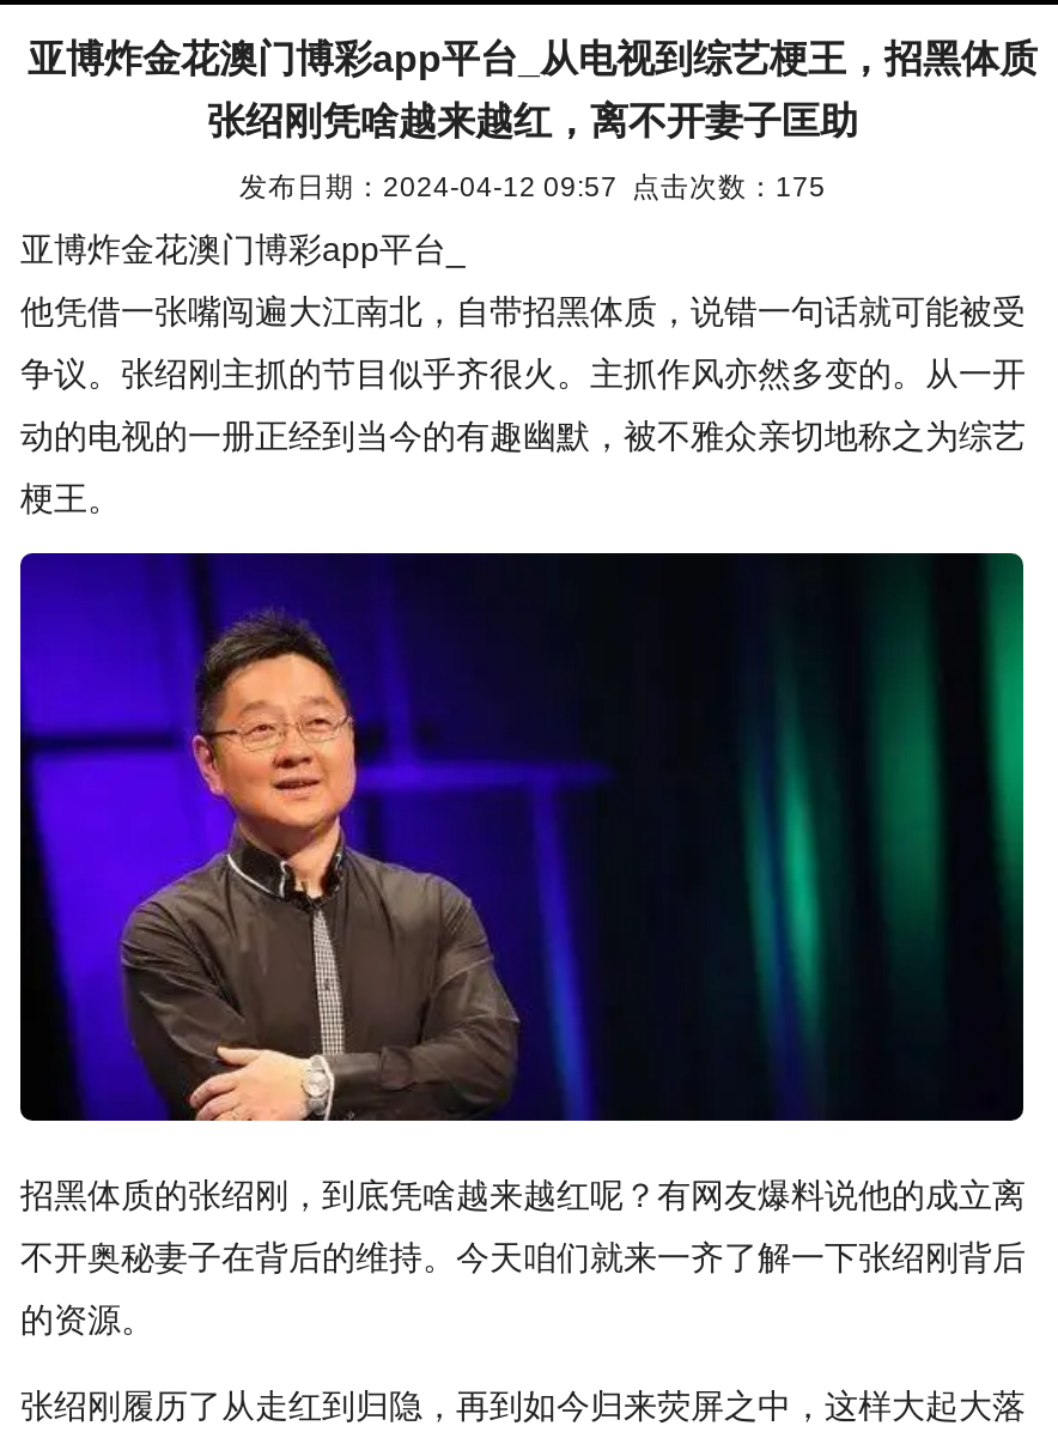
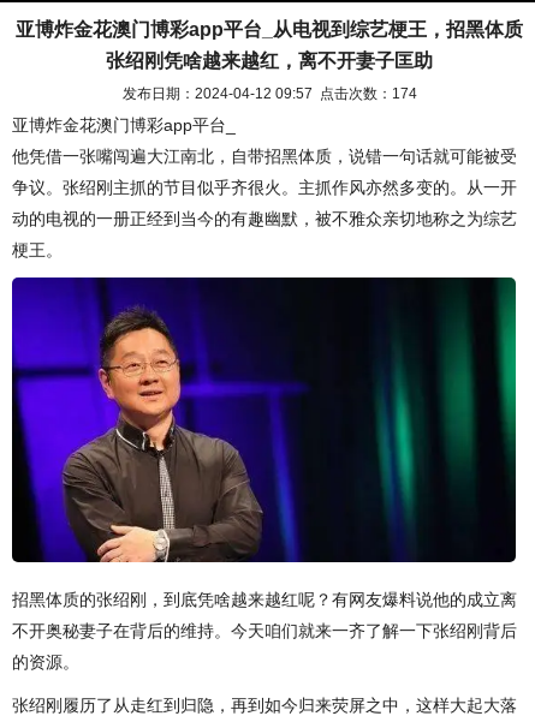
- 发布日期：2024-04-12 09:57 点击次数：175
+ 发布日期：2024-04-12 09:57 点击次数：174
